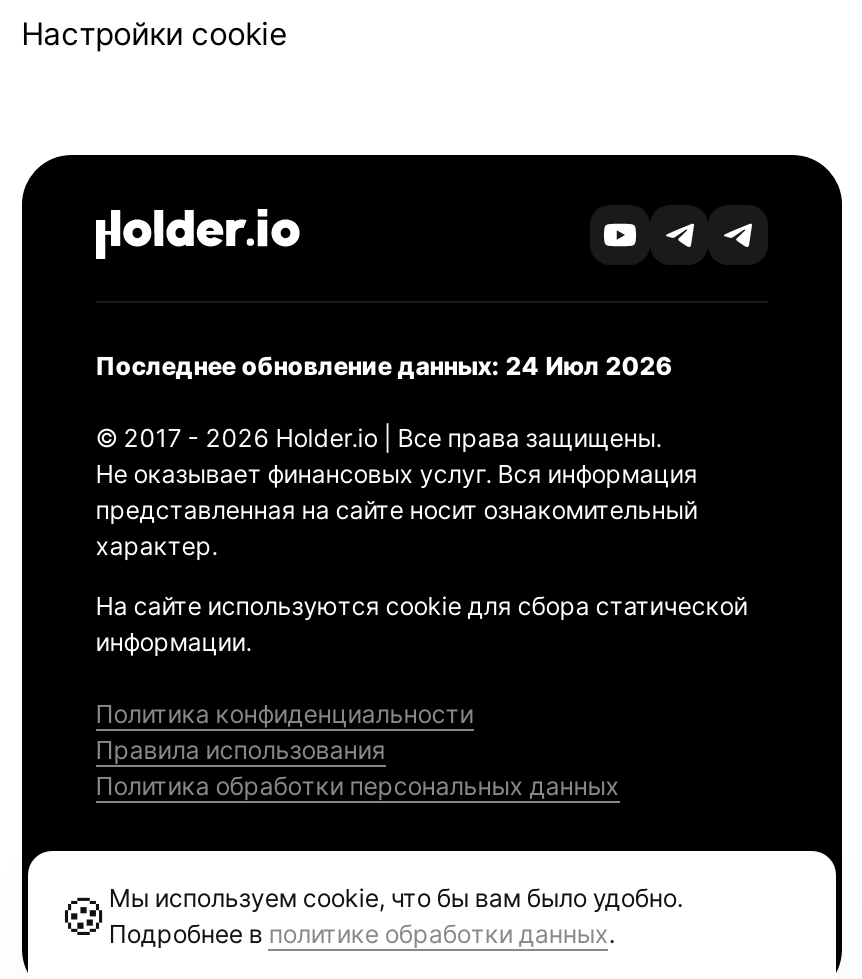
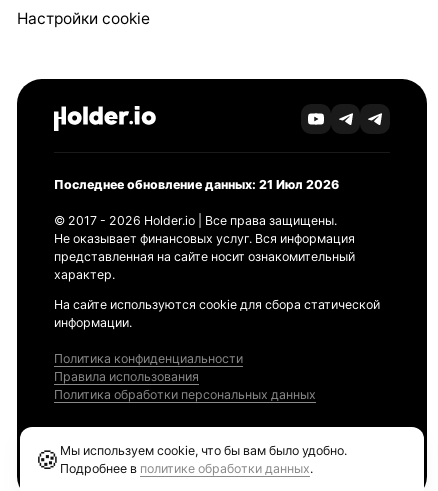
- Последнее обновление данных: 24 Июл 2026
+ Последнее обновление данных: 21 Июл 2026
